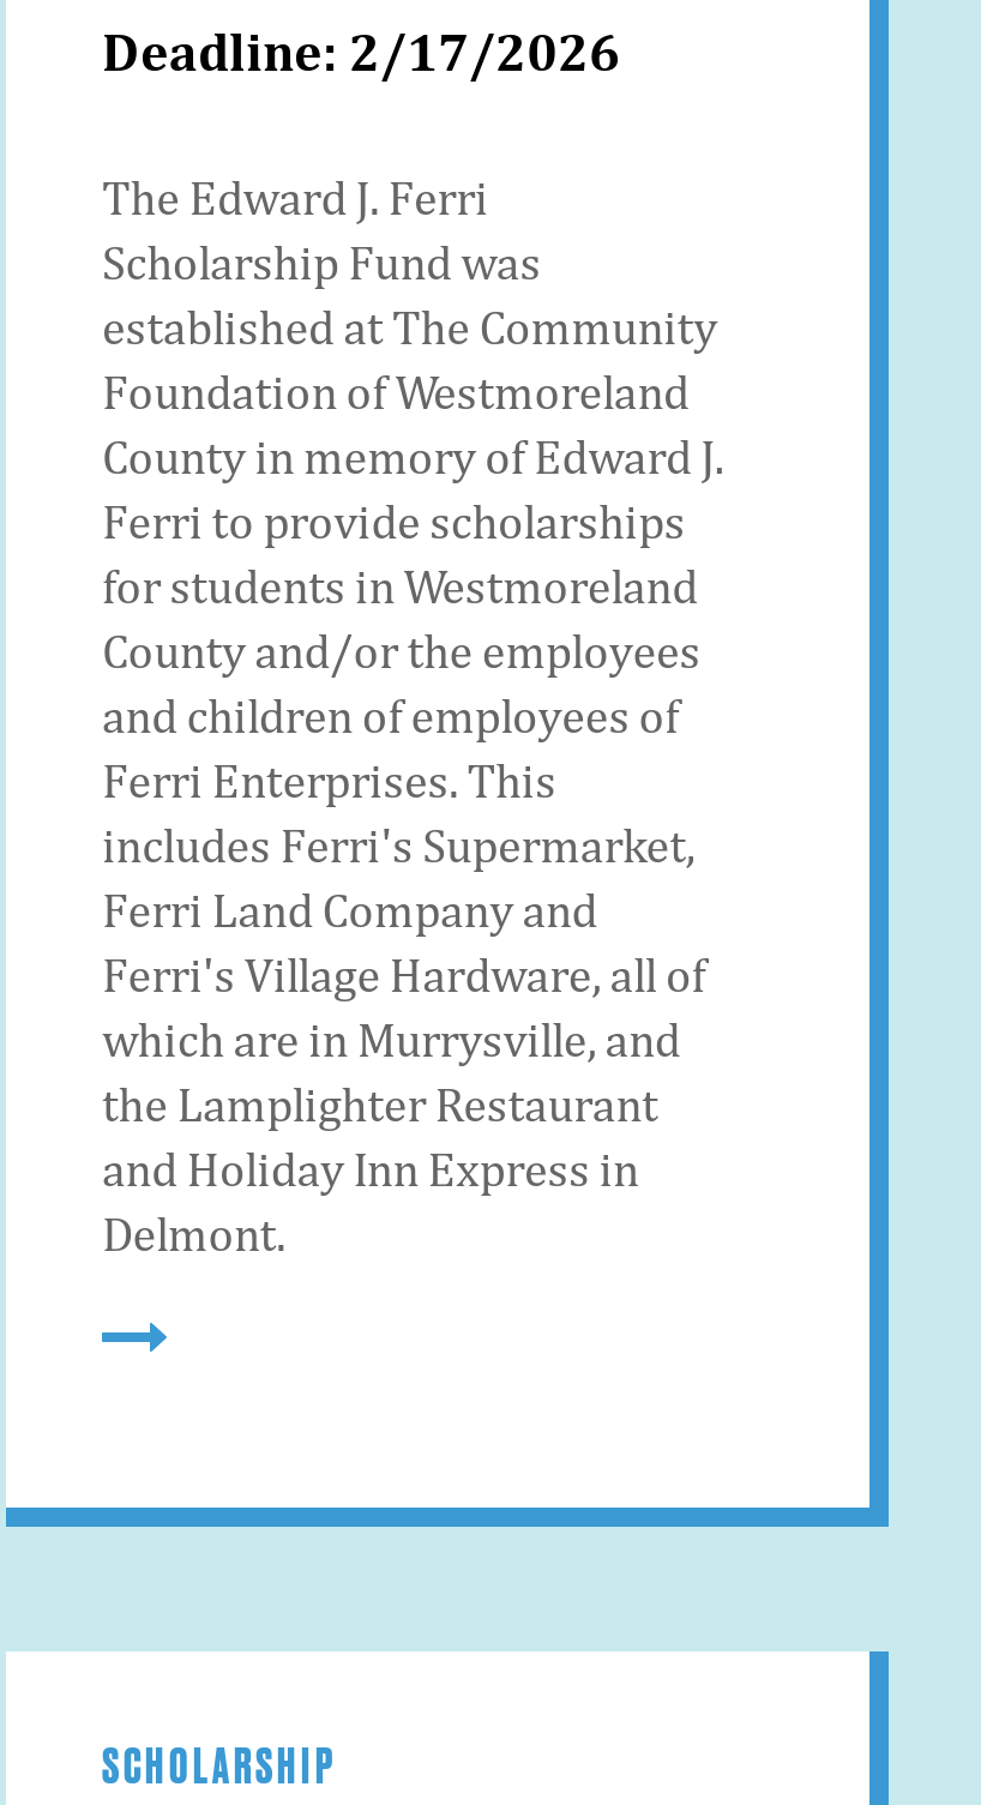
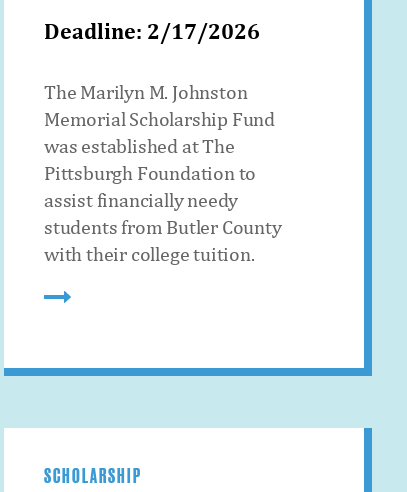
- The Edward J. Ferri
- Scholarship Fund was
- established at The Community
- Foundation of Westmoreland
- County in memory of Edward J.
- Ferri to provide scholarships
- for students in Westmoreland
- County and/or the employees
- and children of employees of
- Ferri Enterprises. This
- includes Ferri's Supermarket,
- Ferri Land Company and
- Ferri's Village Hardware, all of
- which are in Murrysville, and
- the Lamplighter Restaurant
- and Holiday Inn Express in
- Delmont.
+ The Marilyn M. Johnston
+ Memorial Scholarship Fund
+ was established at The
+ Pittsburgh Foundation to
+ assist financially needy
+ students from Butler County
+ with their college tuition.
